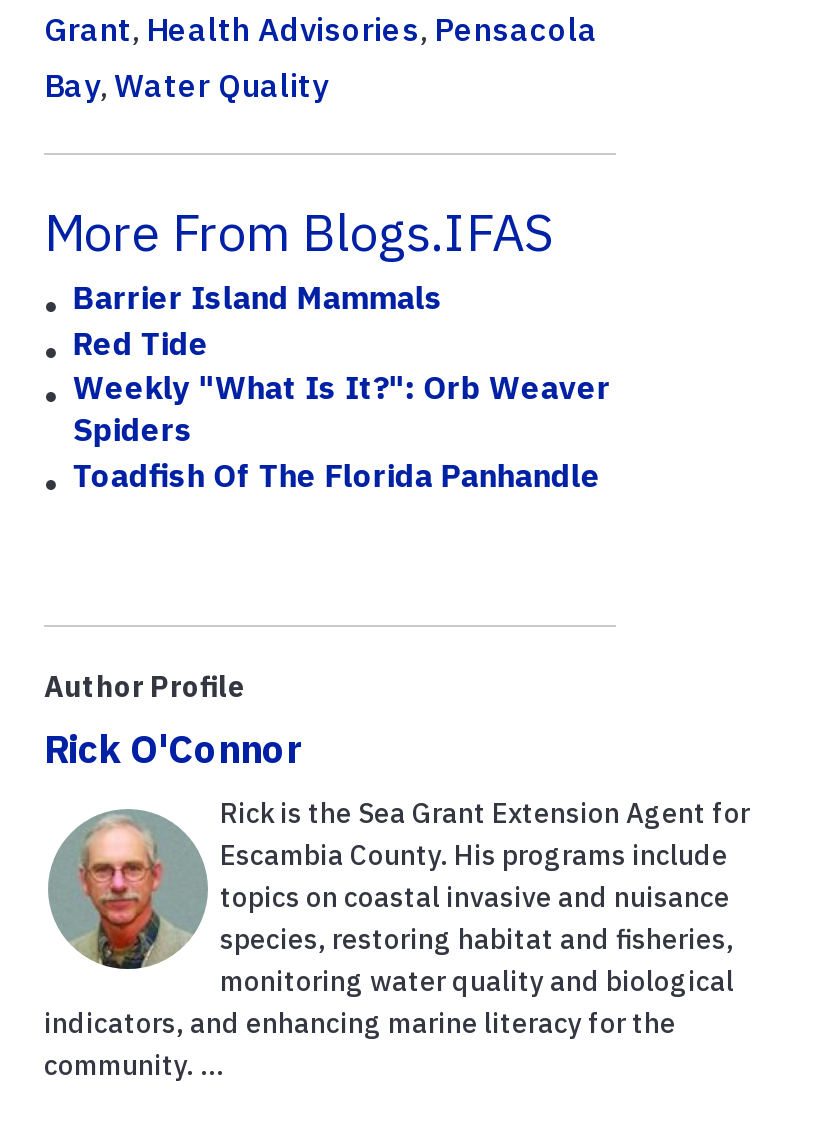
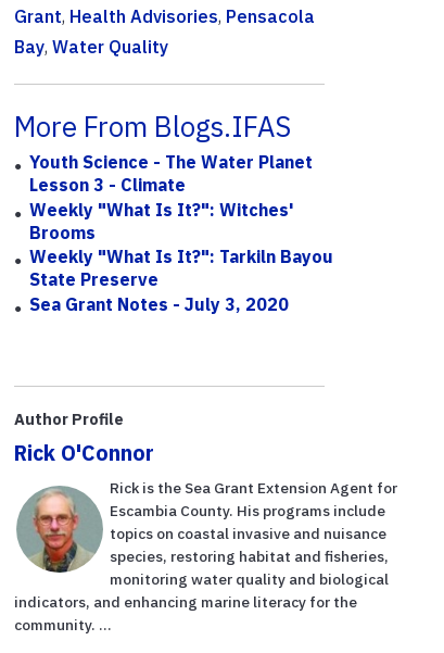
- Barrier Island Mammals
- Red Tide
- Weekly "What Is It?": Orb Weaver
- Spiders
- Toadfish Of The Florida Panhandle
+ Youth Science - The Water Planet
+ Lesson 3 - Climate
+ Weekly "What Is It?": Witches'
+ Brooms
+ Weekly "What Is It?": Tarkiln Bayou
+ State Preserve
+ Sea Grant Notes - July 3, 2020
